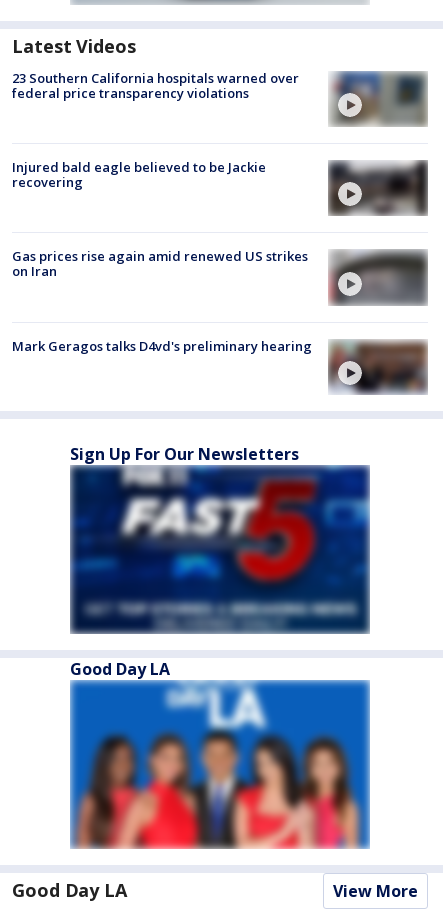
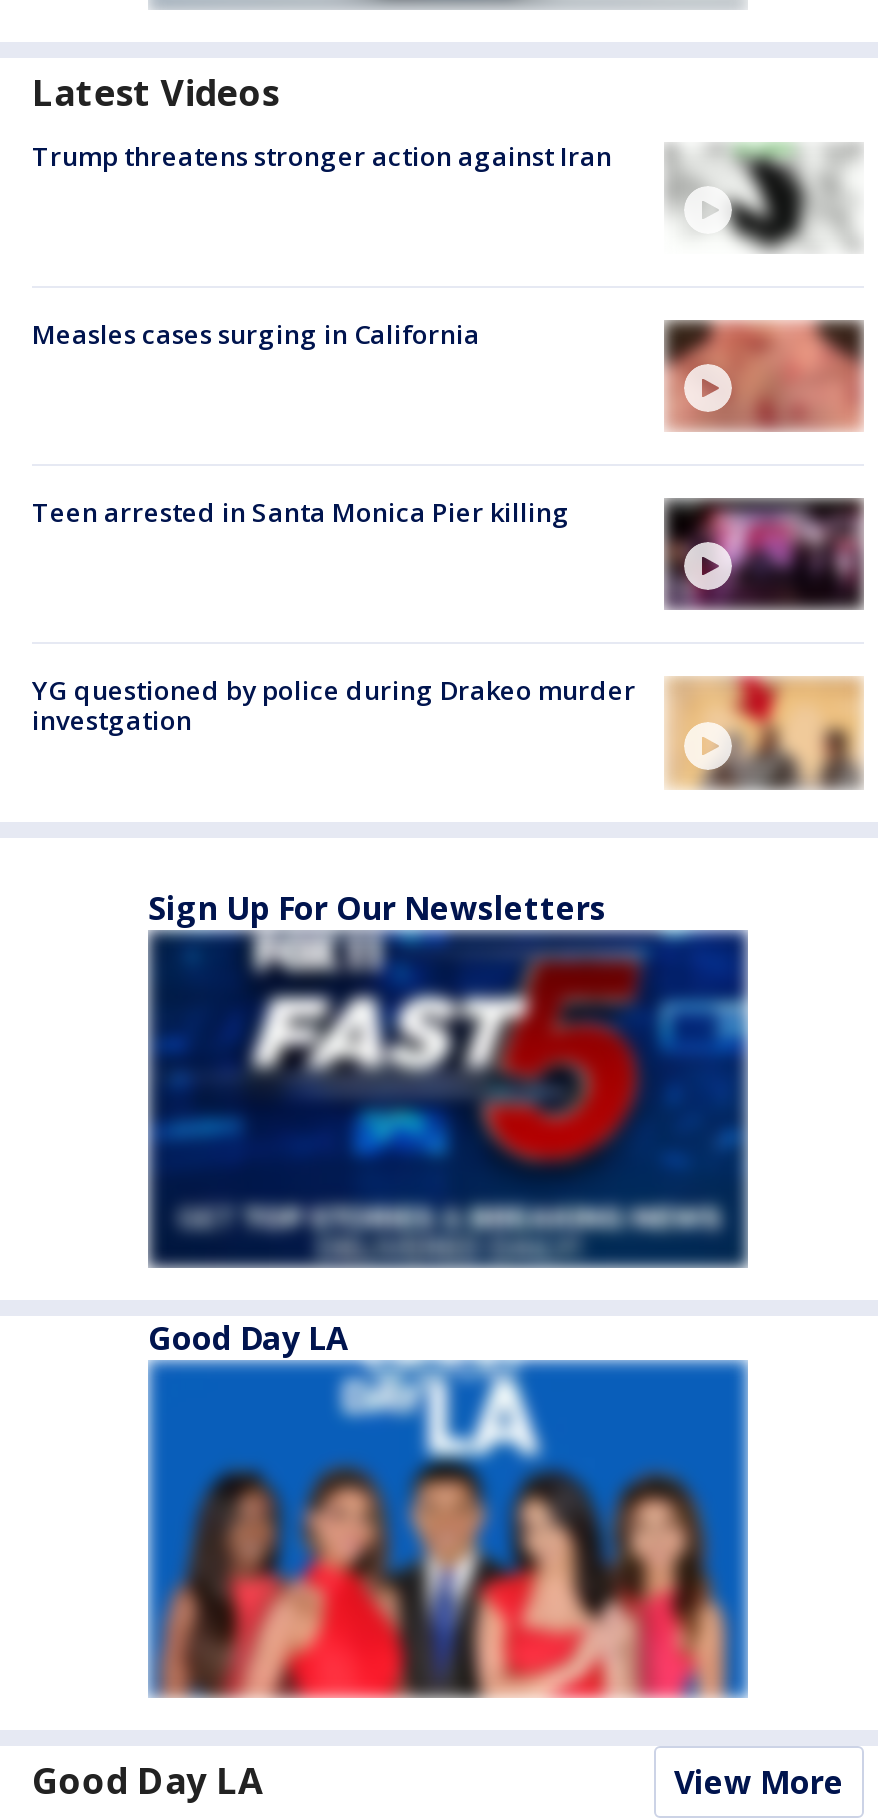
- [image]
- 23 Southern California hospitals warned over
- federal price transparency violations
+ [image]
+ Trump threatens stronger action against Iran

- Injured bald eagle believed to be Jackie
- recovering
+ Measles cases surging in California

- [image]
+ [image]

- Gas prices rise again amid renewed US strikes
- on Iran
+ Teen arrested in Santa Monica Pier killing

- [image]
+ [image]

- [image]
- Mark Geragos talks D4vd's preliminary hearing
+ [image]
+ YG questioned by police during Drakeo murder
+ investgation
